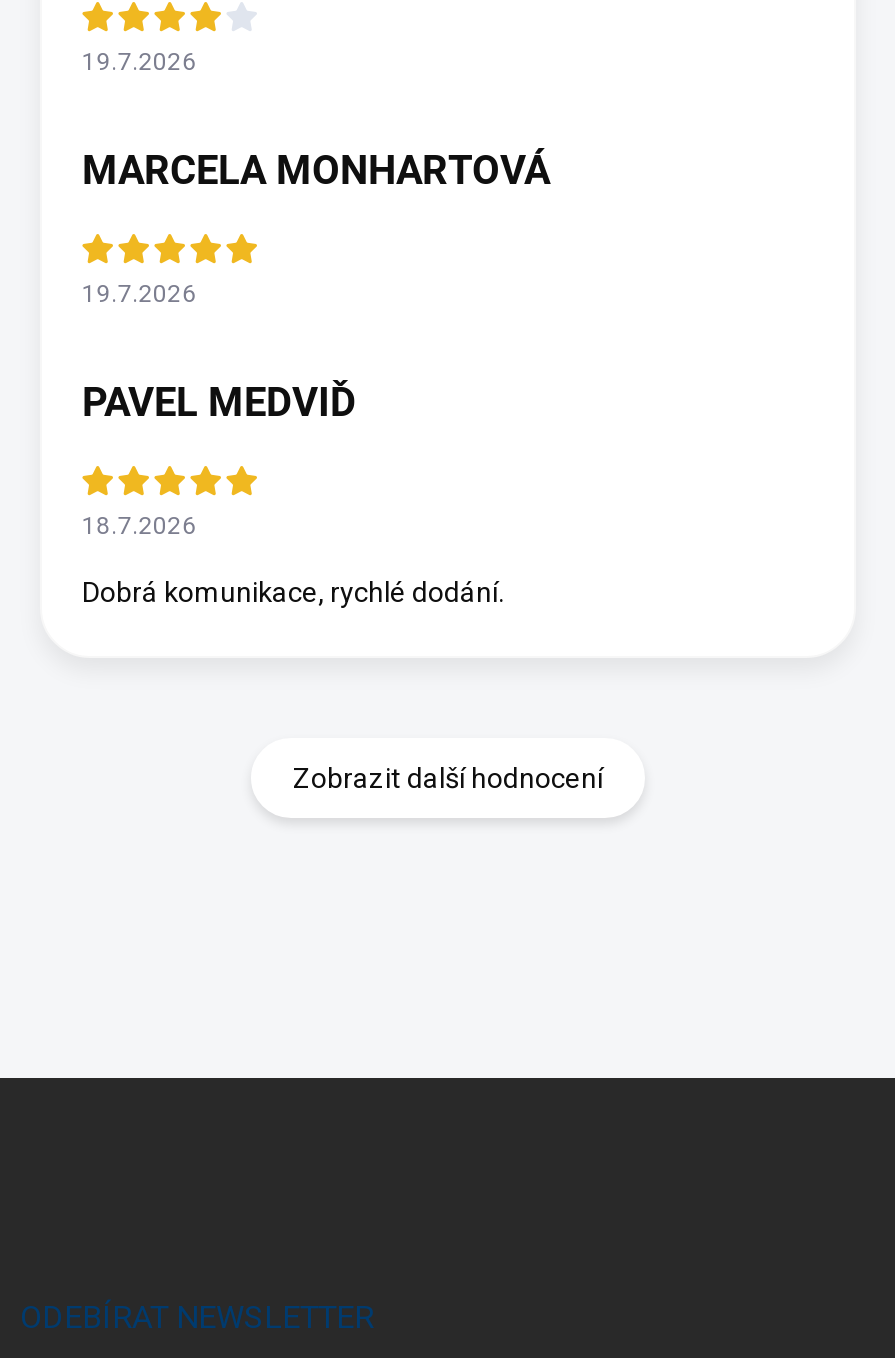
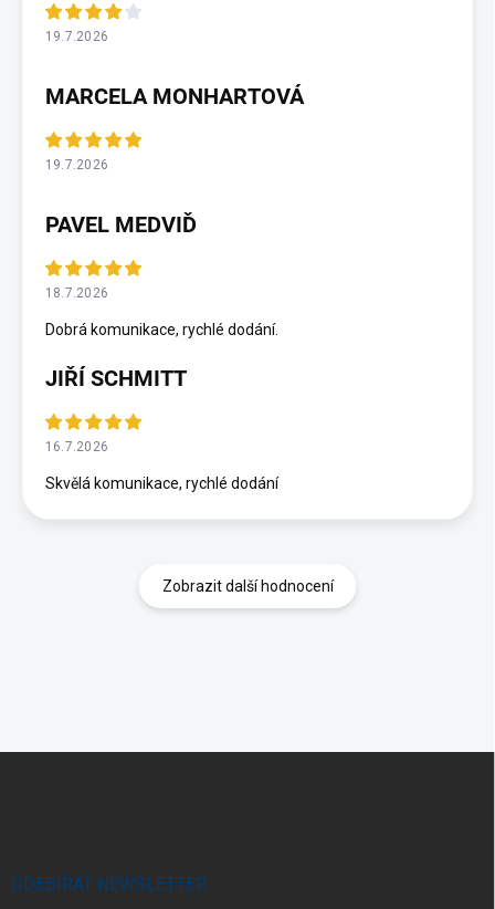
+ JIŘÍ SCHMITT
+ 16.7.2026
+ Skvělá komunikace, rychlé dodání
